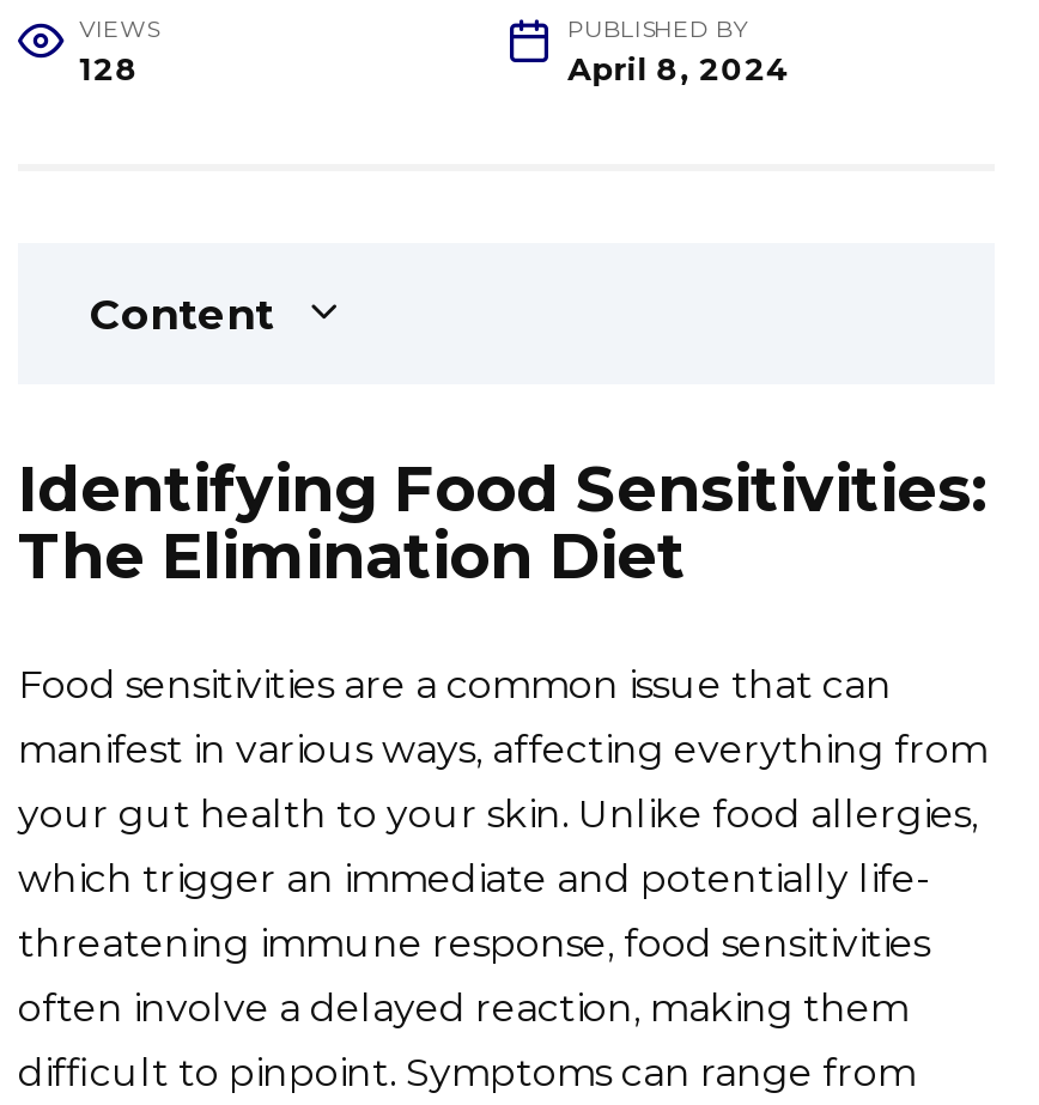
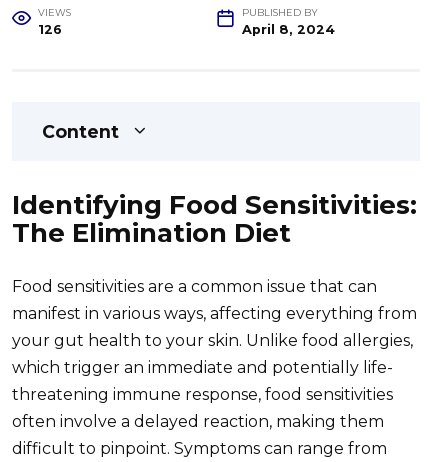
- 128
+ 126
